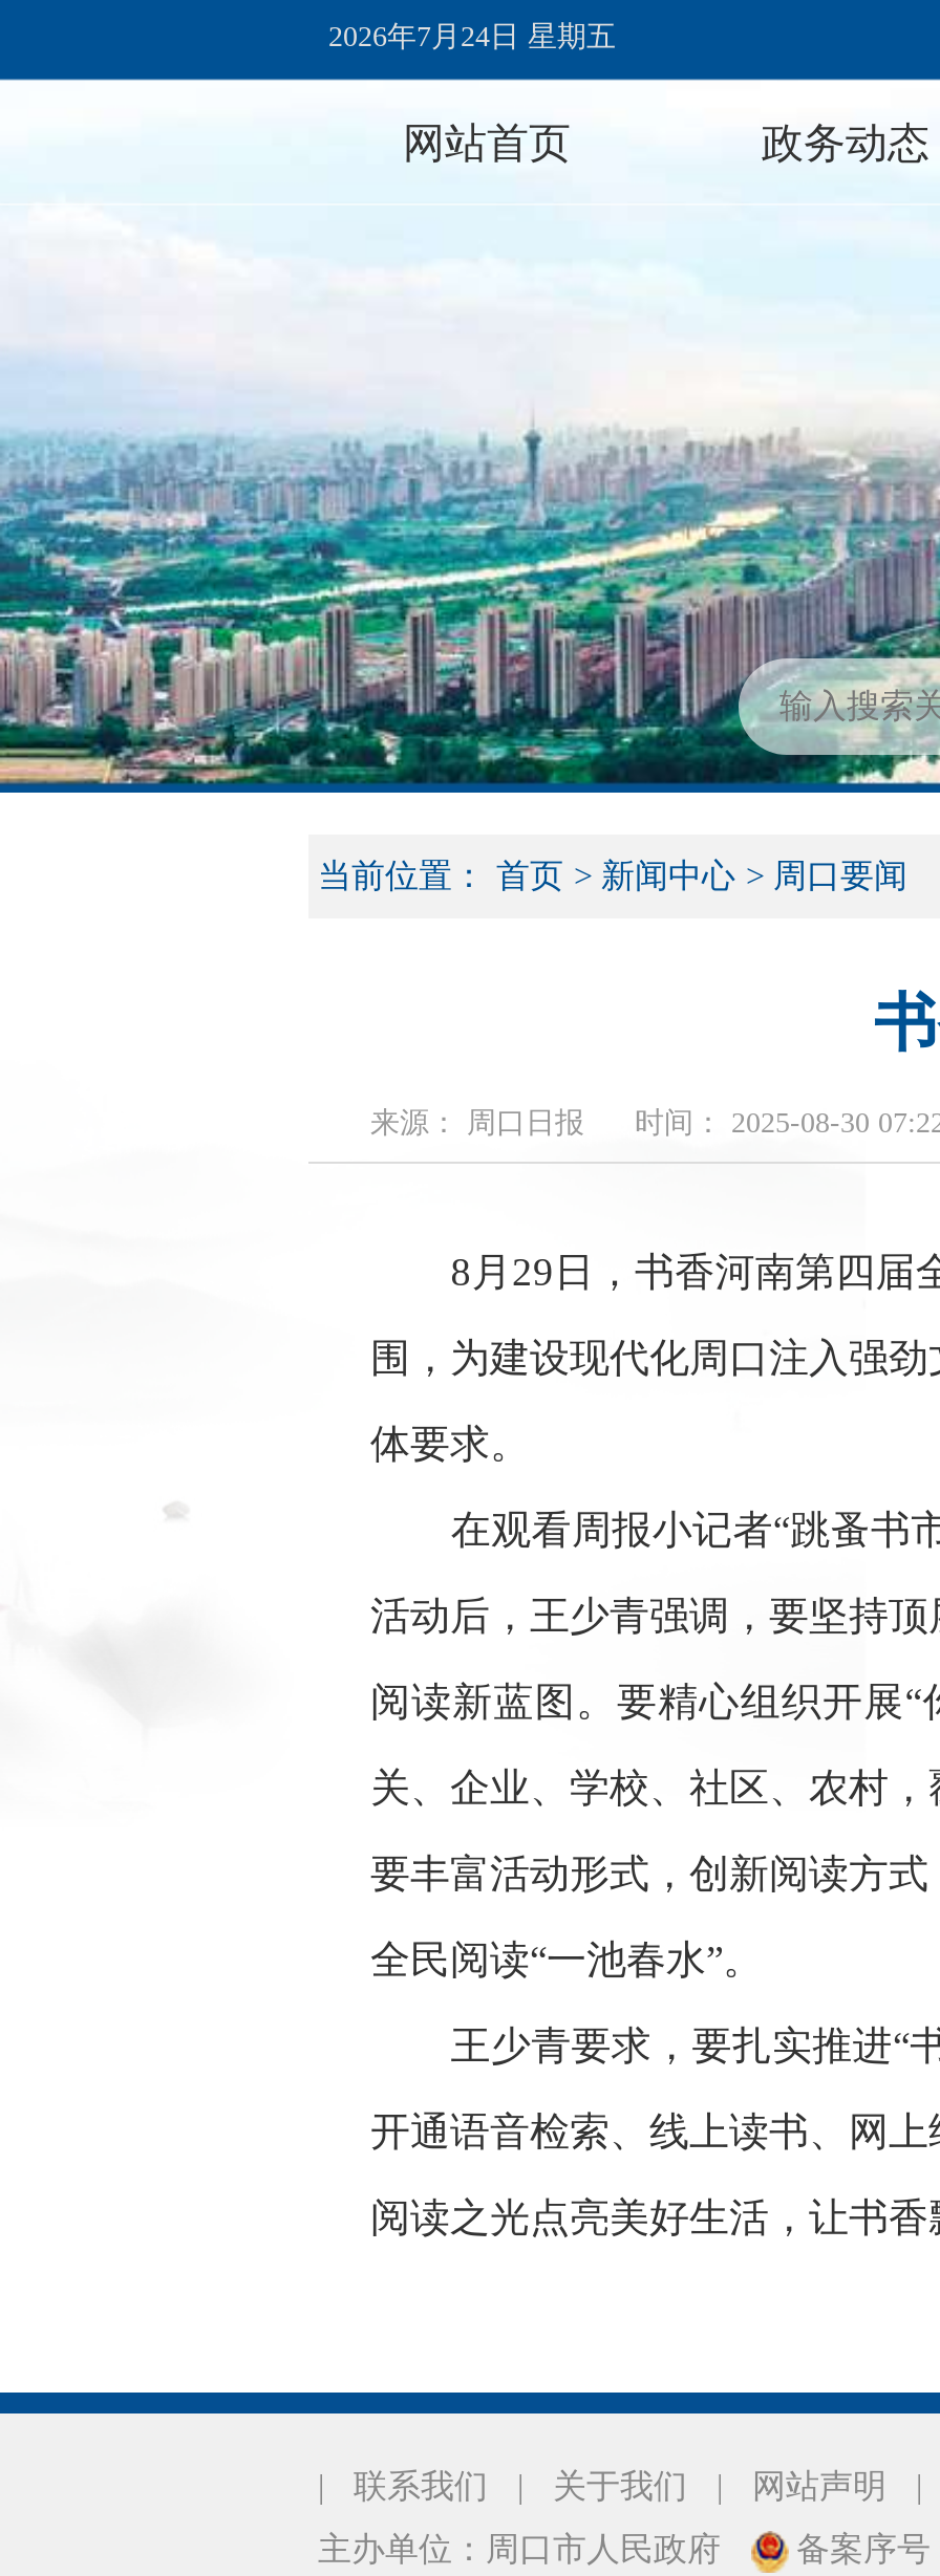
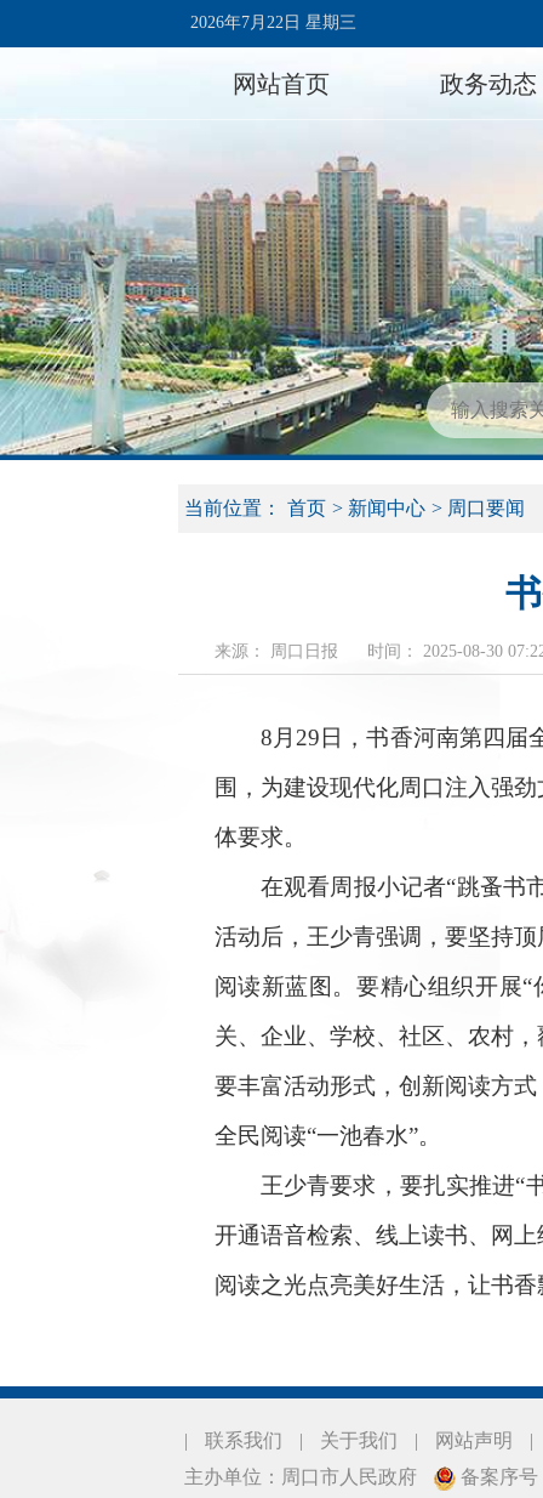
- 2026年7月24日 星期五
+ 2026年7月22日 星期三

- [image]
+ [image]
